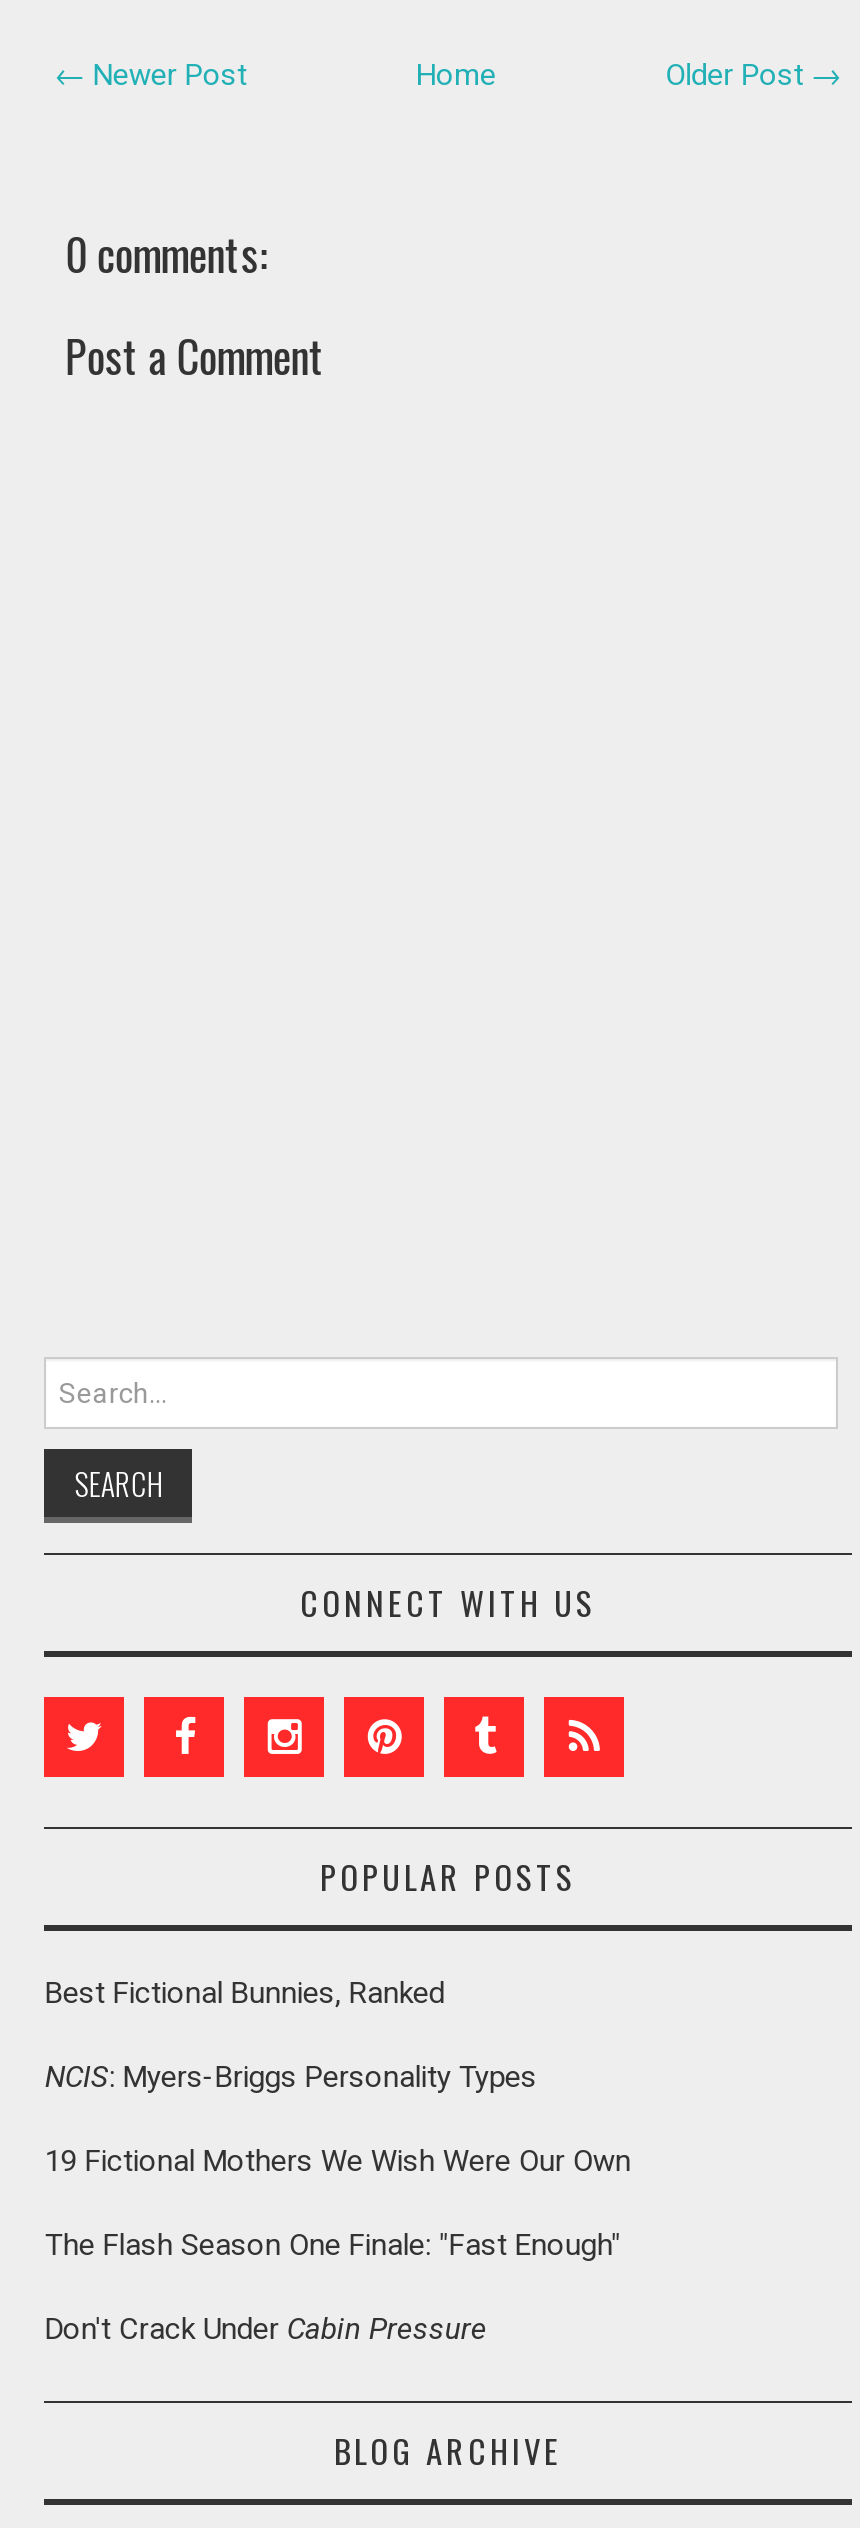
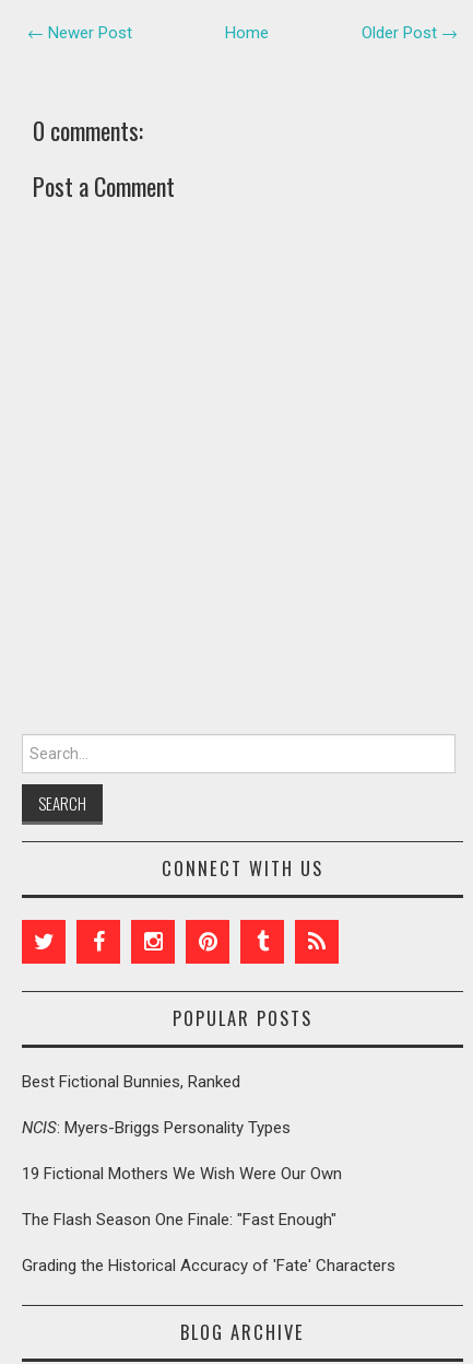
- Don't Crack Under Cabin Pressure
+ Grading the Historical Accuracy of 'Fate' Characters
